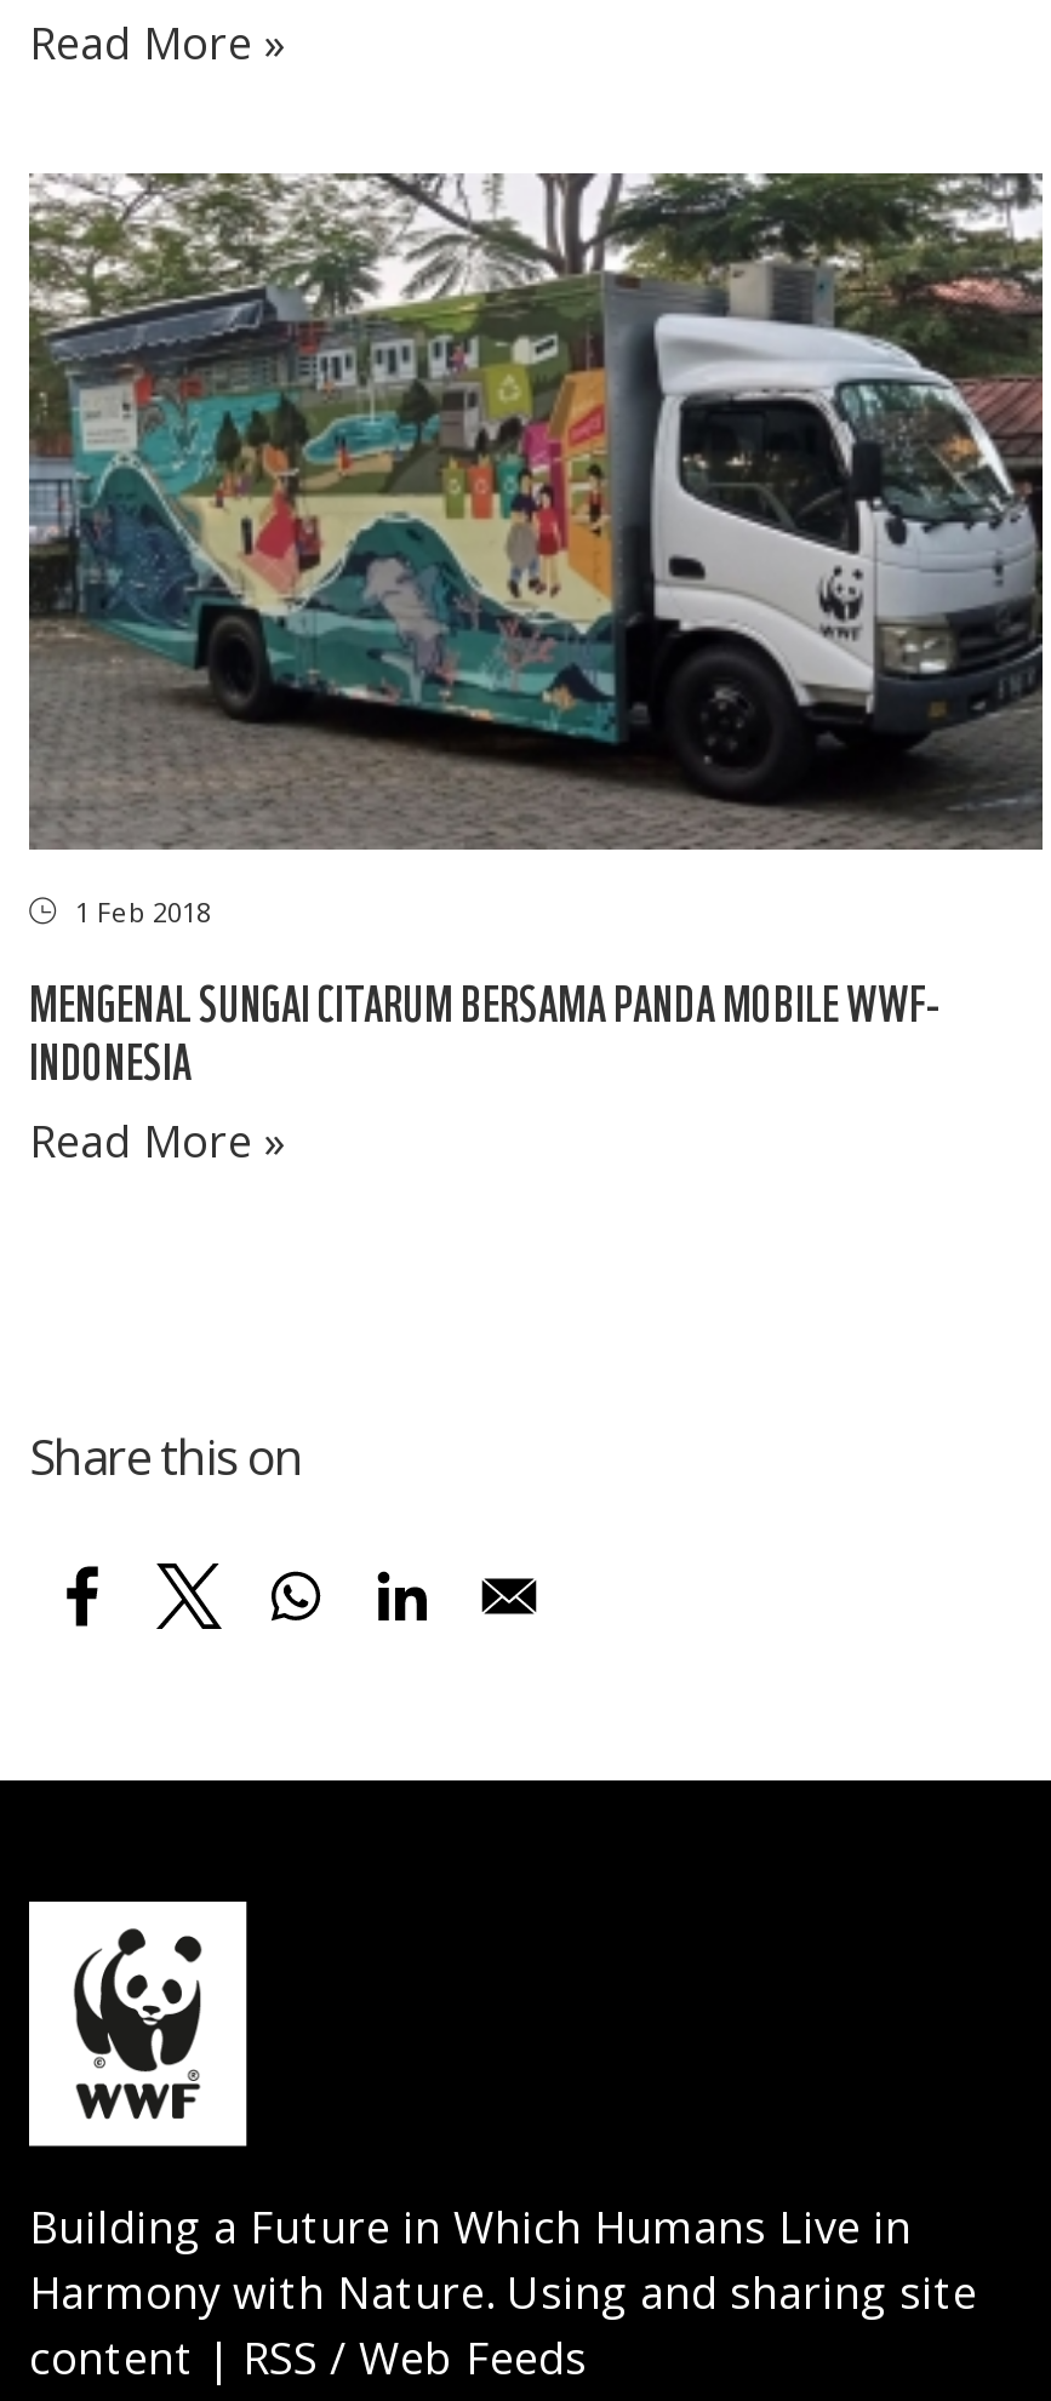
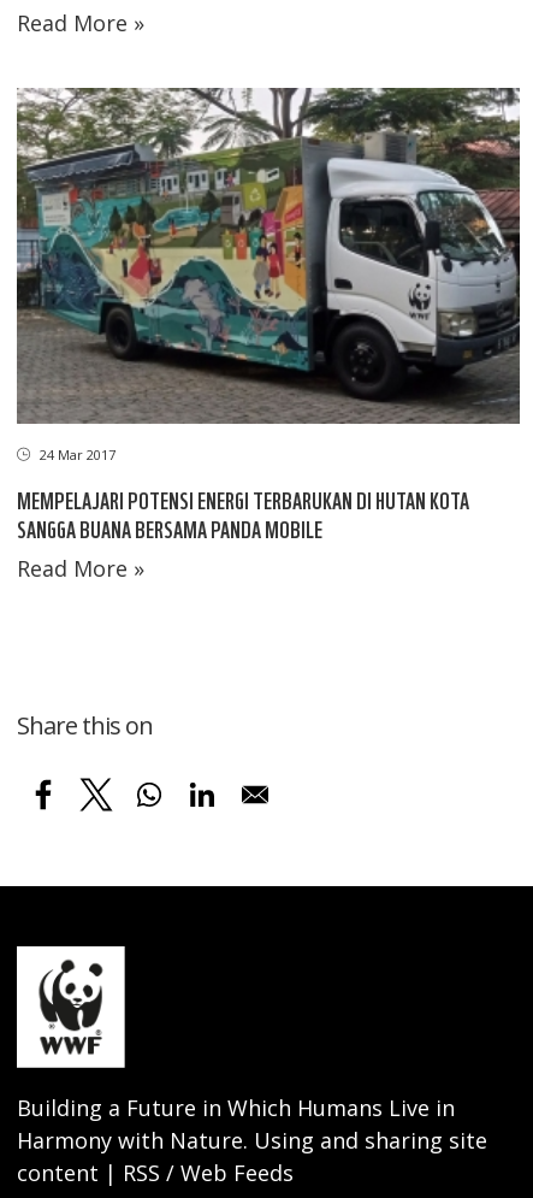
- 1 Feb 2018
+ 24 Mar 2017

- MENGENAL SUNGAI CITARUM BERSAMA PANDA MOBILE WWF-
- INDONESIA
+ MEMPELAJARI POTENSI ENERGI TERBARUKAN DI HUTAN KOTA
+ SANGGA BUANA BERSAMA PANDA MOBILE
